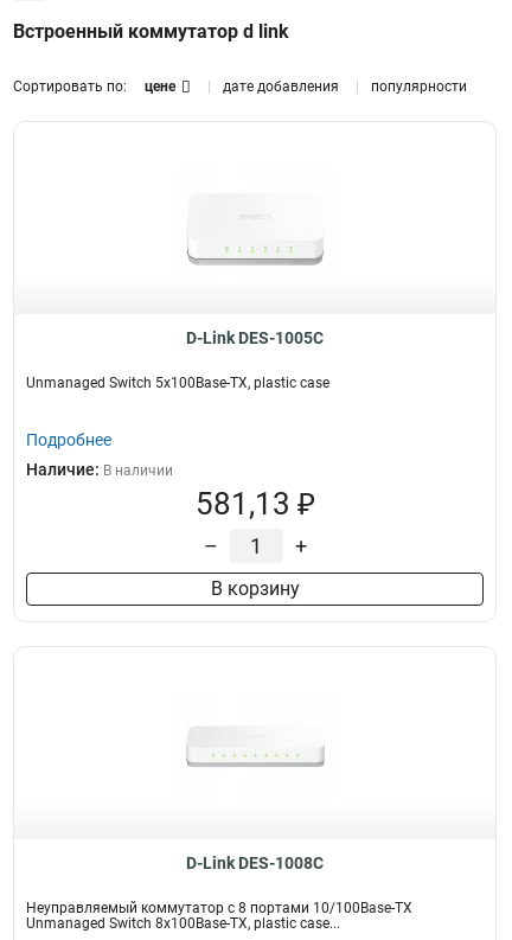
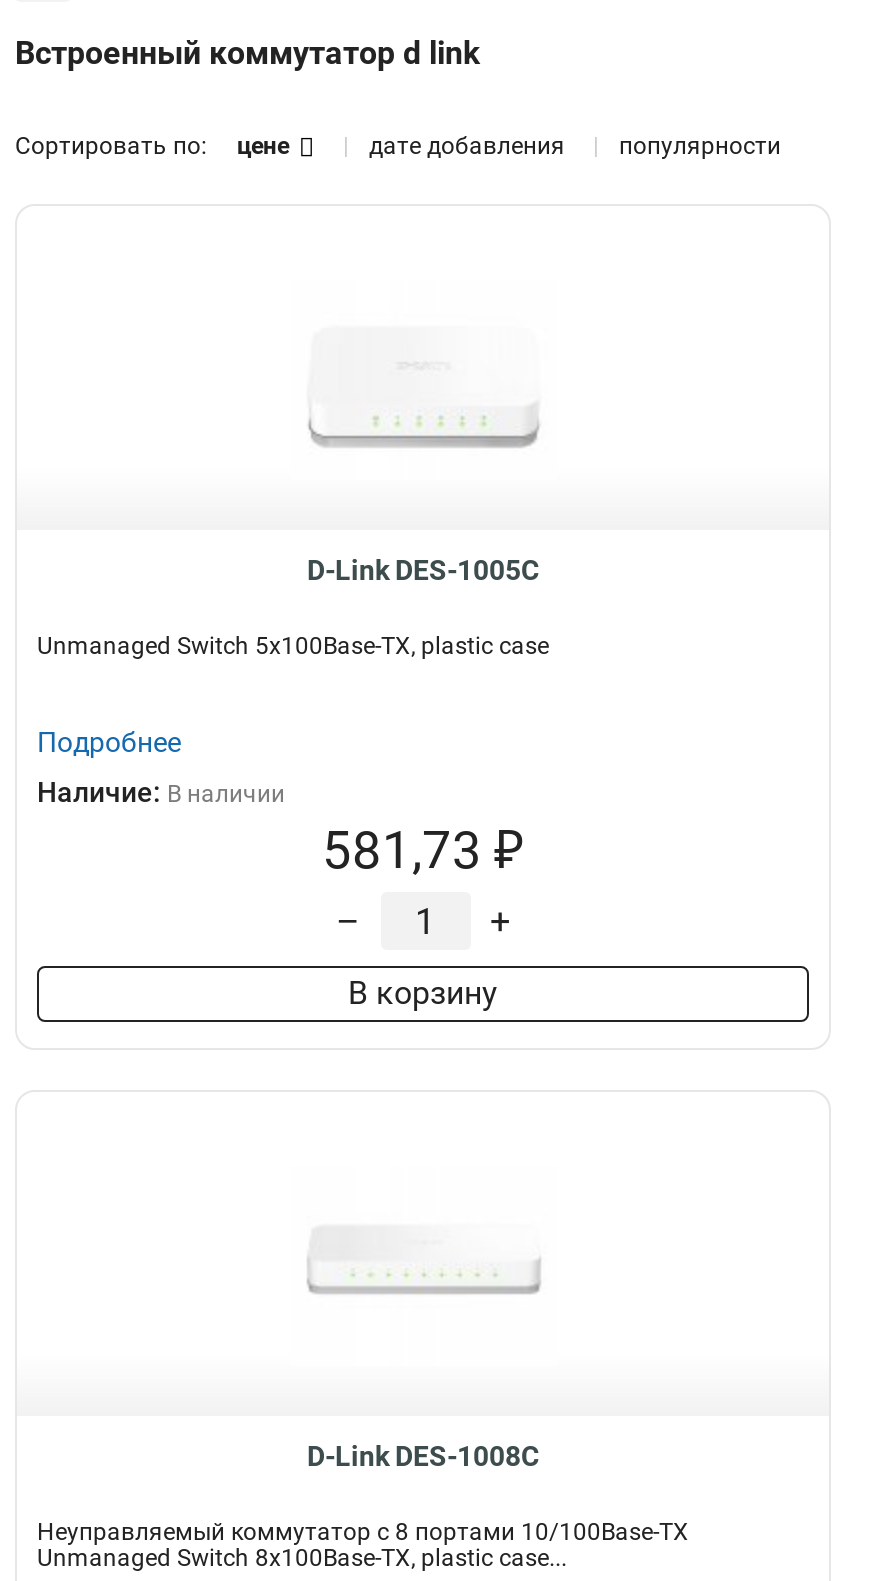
- 581,13 ₽
+ 581,73 ₽
